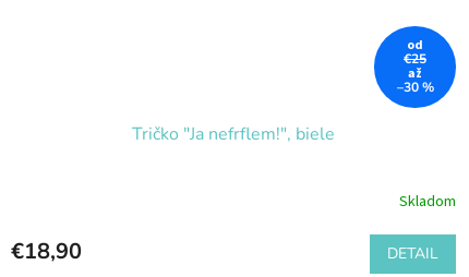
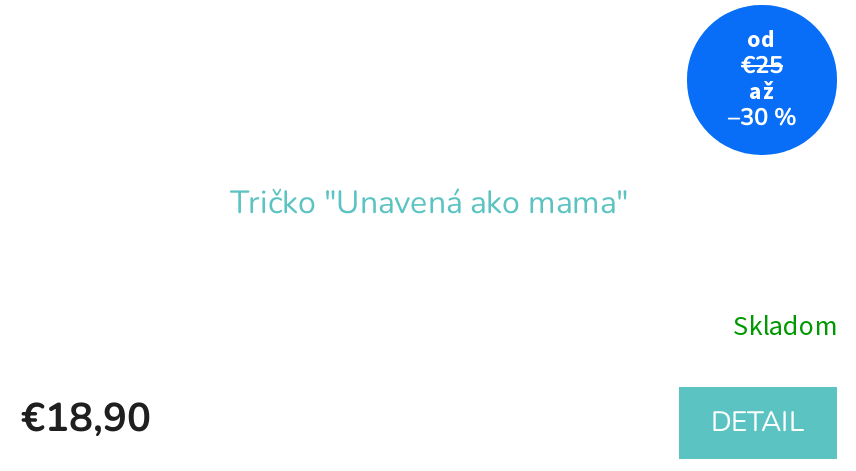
- Tričko "Ja nefrflem!", biele
+ Tričko "Unavená ako mama"
